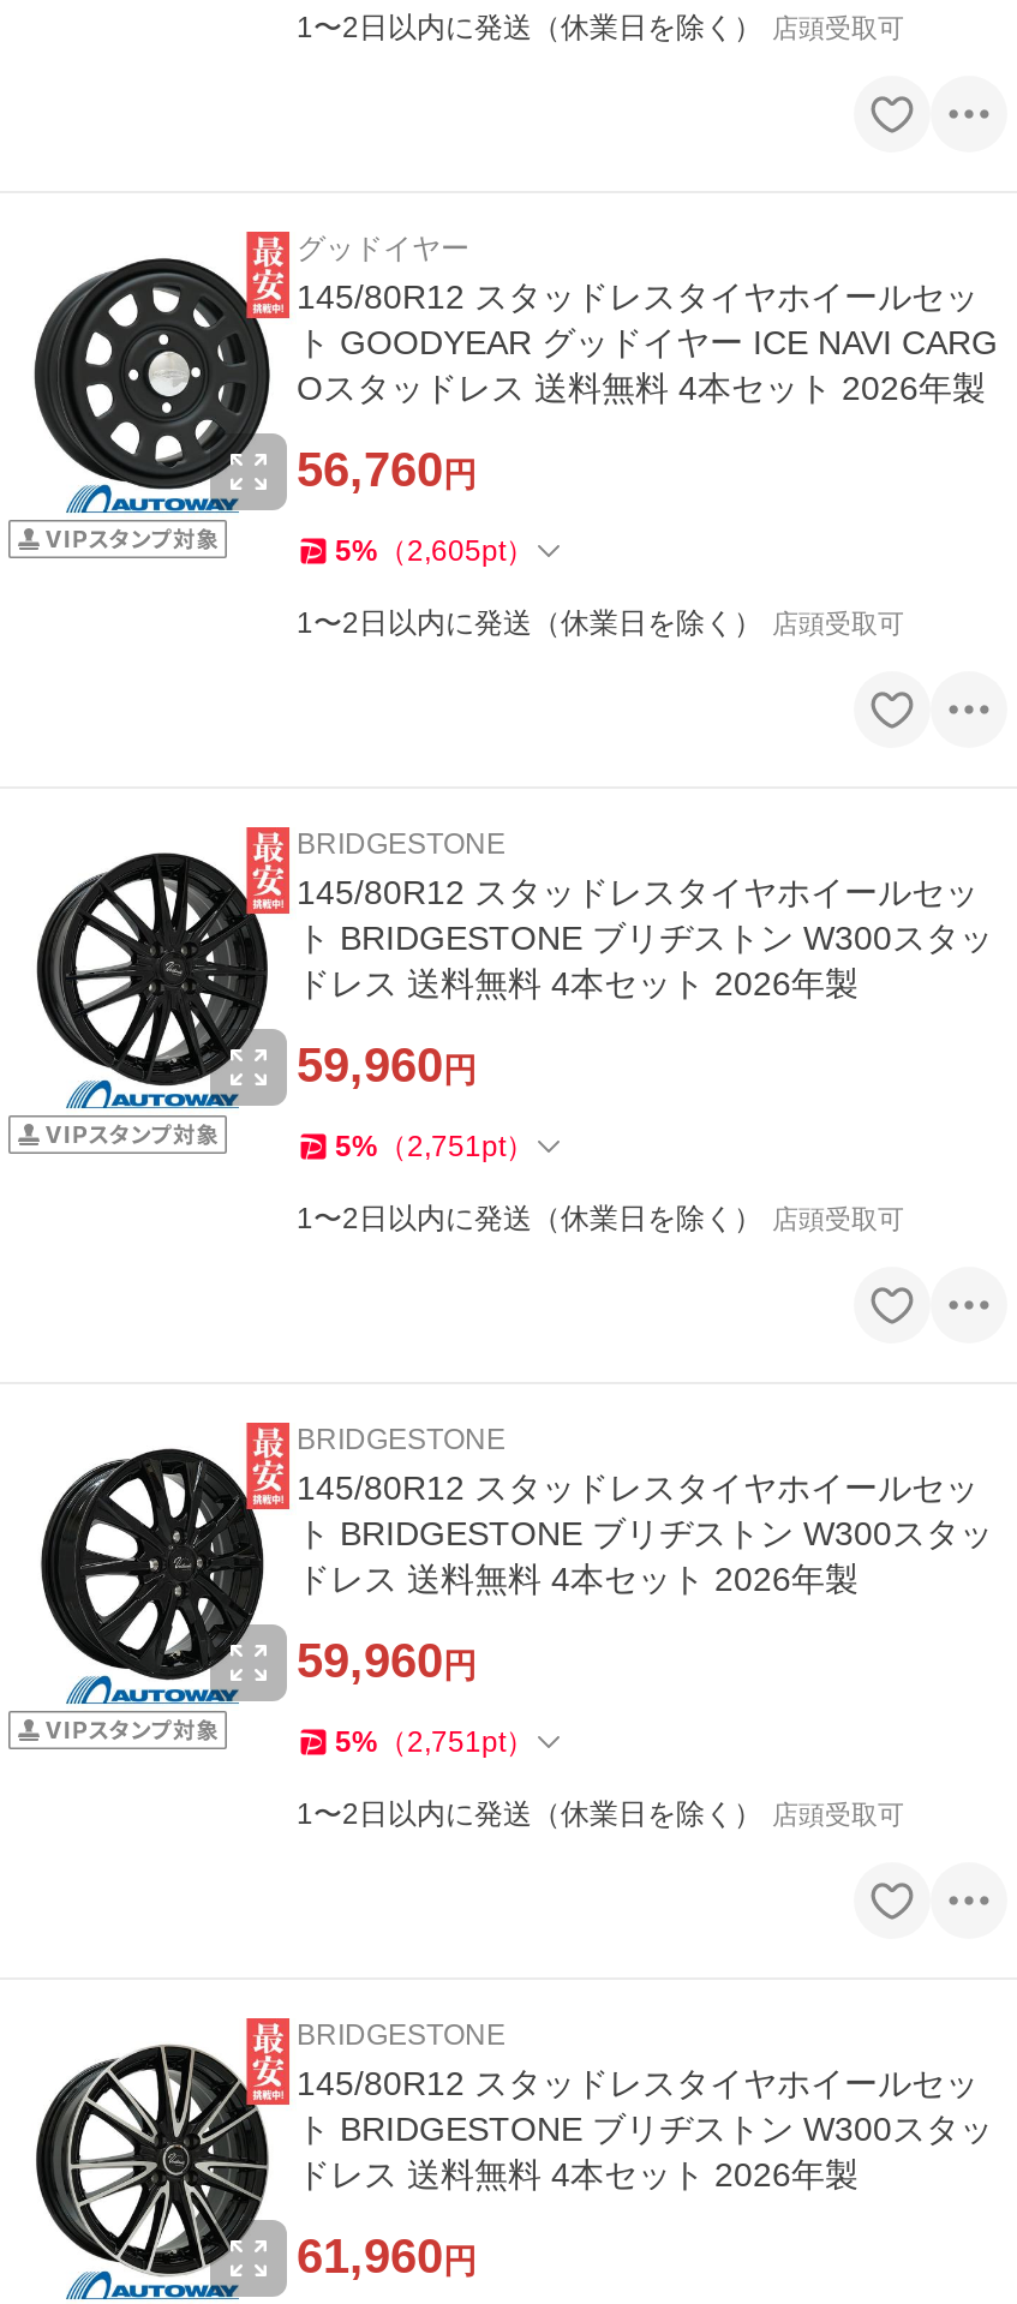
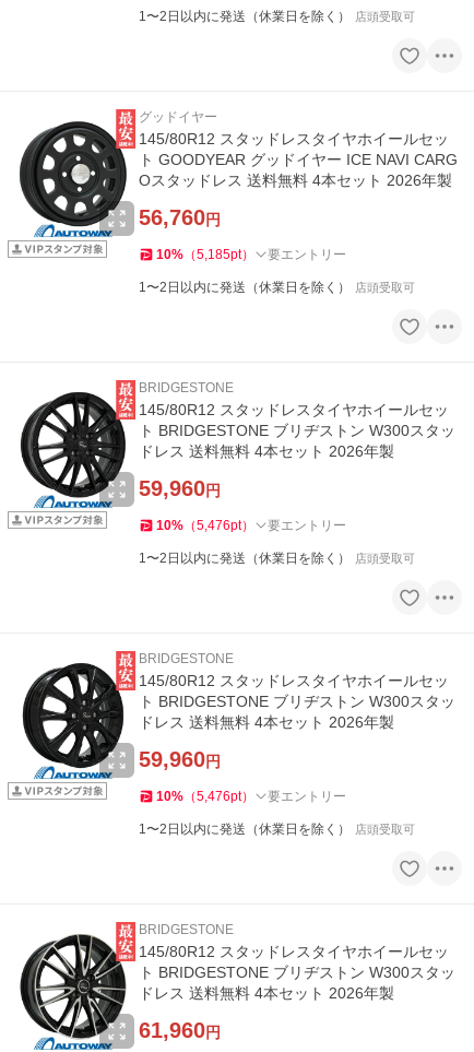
- 5%（2,605pt）
+ 10%（5,185pt）
+ 要エントリー

- 5%（2,751pt）
+ 10%（5,476pt）
+ 要エントリー

- 5%（2,751pt）
+ 10%（5,476pt）
+ 要エントリー
